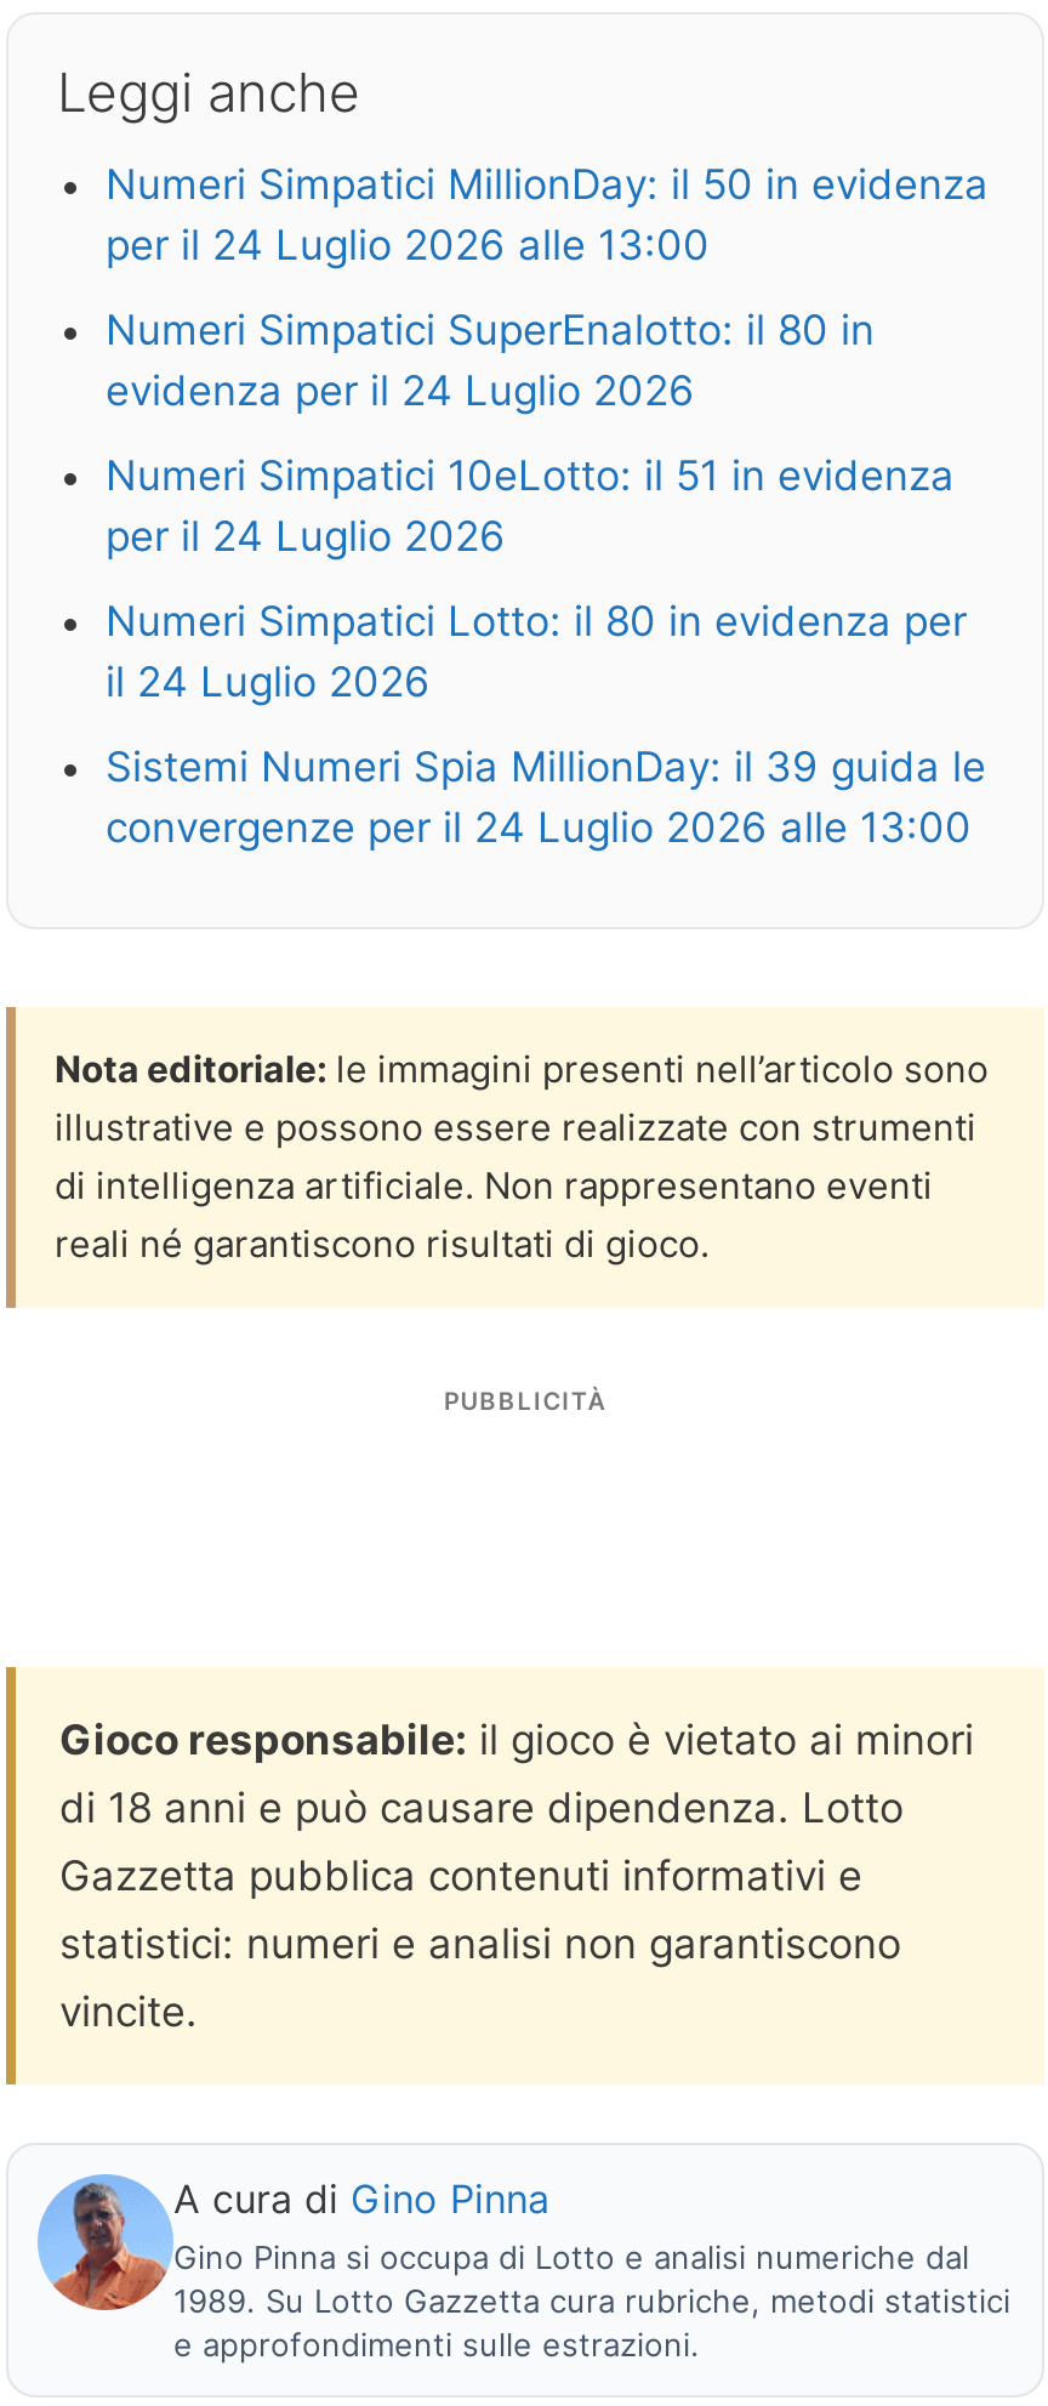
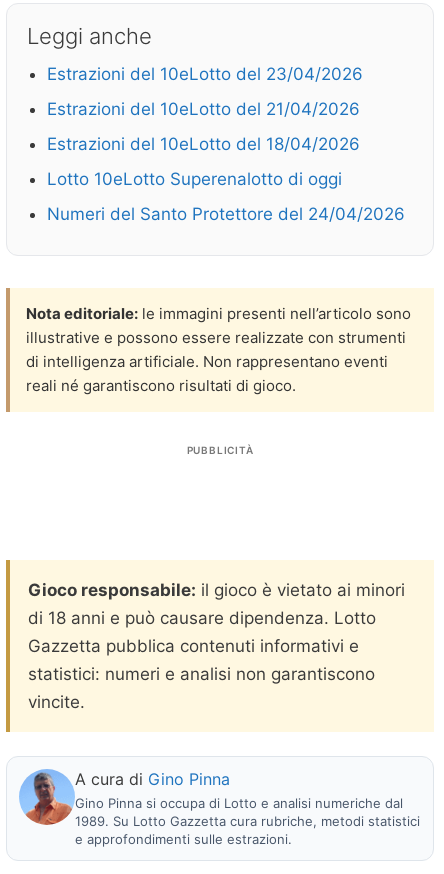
- Numeri Simpatici MillionDay: il 50 in evidenza
- per il 24 Luglio 2026 alle 13:00
+ Estrazioni del 10eLotto del 23/04/2026

- Numeri Simpatici SuperEnalotto: il 80 in
- evidenza per il 24 Luglio 2026
+ Estrazioni del 10eLotto del 21/04/2026

- Numeri Simpatici 10eLotto: il 51 in evidenza
- per il 24 Luglio 2026
+ Estrazioni del 10eLotto del 18/04/2026

- Numeri Simpatici Lotto: il 80 in evidenza per
- il 24 Luglio 2026
+ Lotto 10eLotto Superenalotto di oggi

- Sistemi Numeri Spia MillionDay: il 39 guida le
- convergenze per il 24 Luglio 2026 alle 13:00
+ Numeri del Santo Protettore del 24/04/2026
